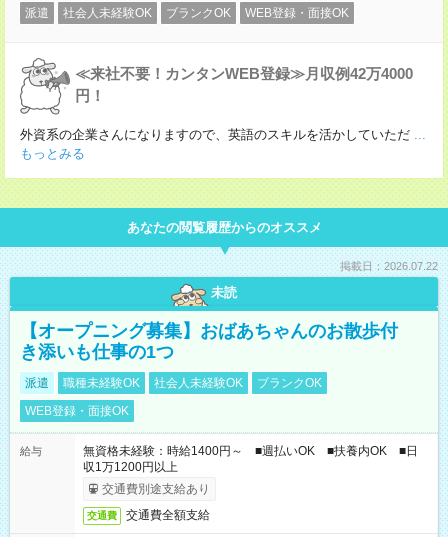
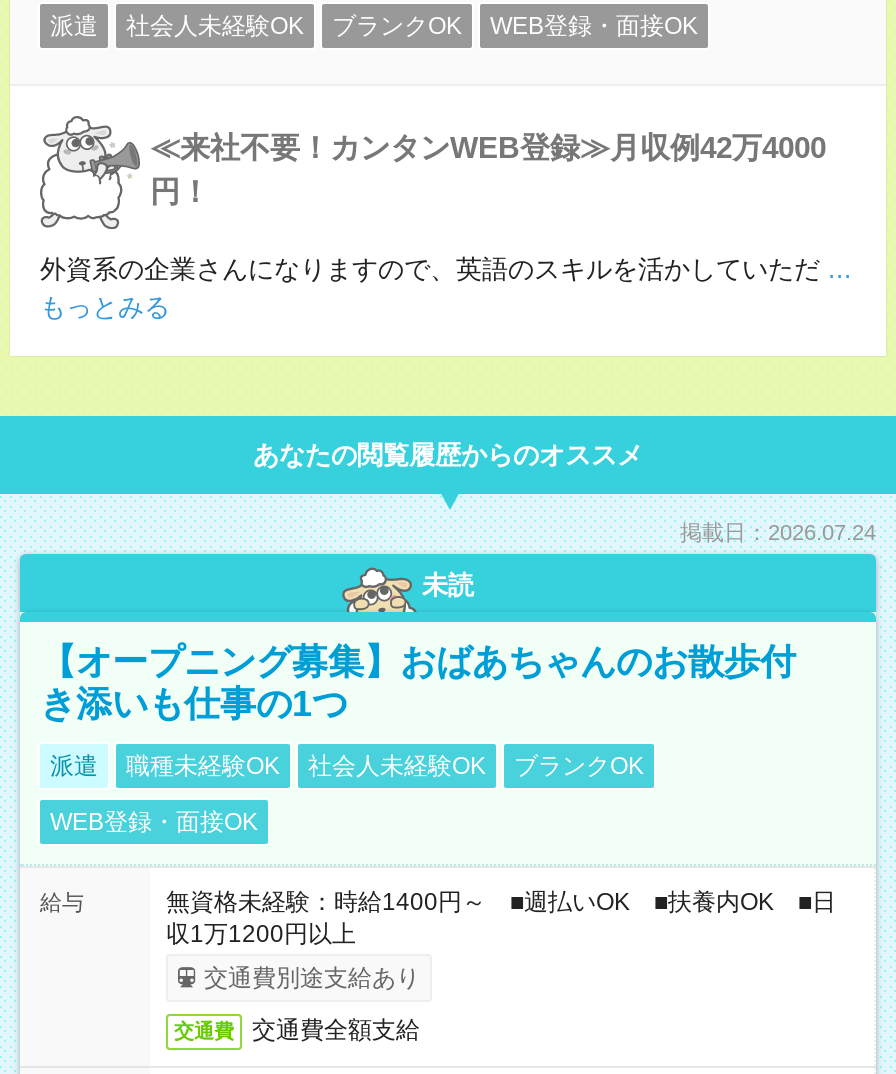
- 掲載日：2026.07.22
+ 掲載日：2026.07.24
